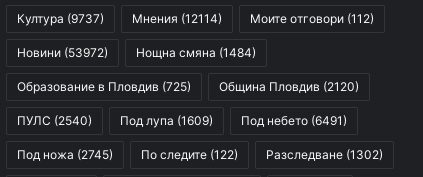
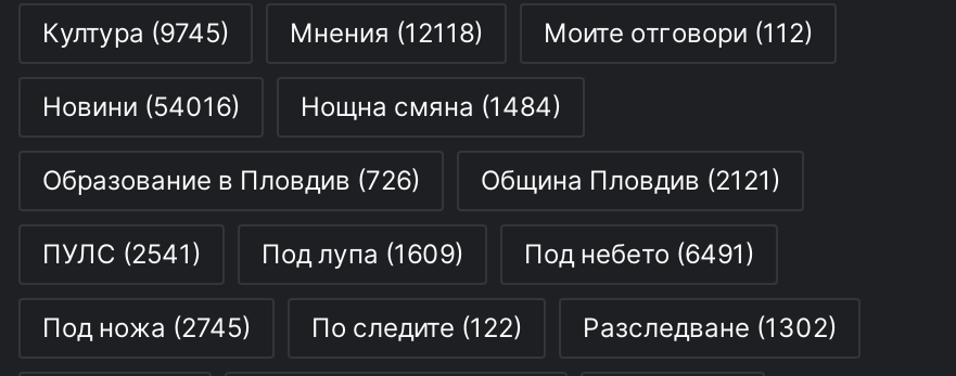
- Култура (9737)
+ Култура (9745)

- Мнения (12114)
+ Мнения (12118)

- Новини (53972) Нощна смяна (1484)
+ Новини (54016) Нощна смяна (1484)

- Образование в Пловдив (725)
+ Образование в Пловдив (726)

- Община Пловдив (2120)
+ Община Пловдив (2121)

- ПУЛС (2540) Под лупа (1609) Под небето (6491)
+ ПУЛС (2541) Под лупа (1609) Под небето (6491)
